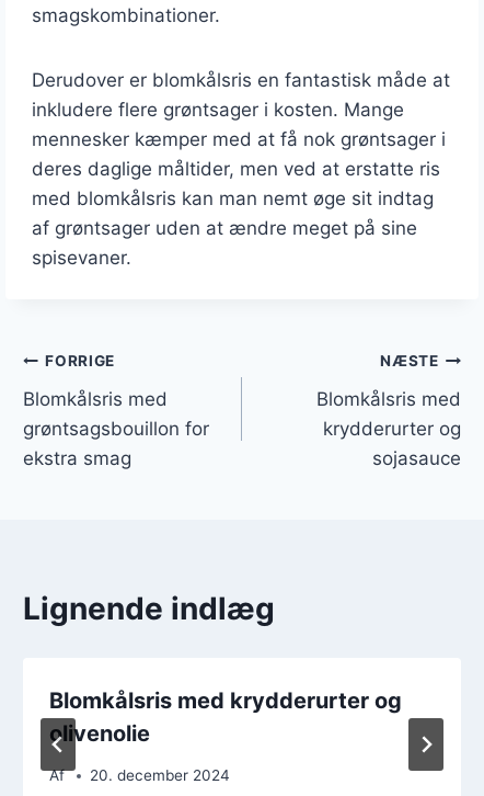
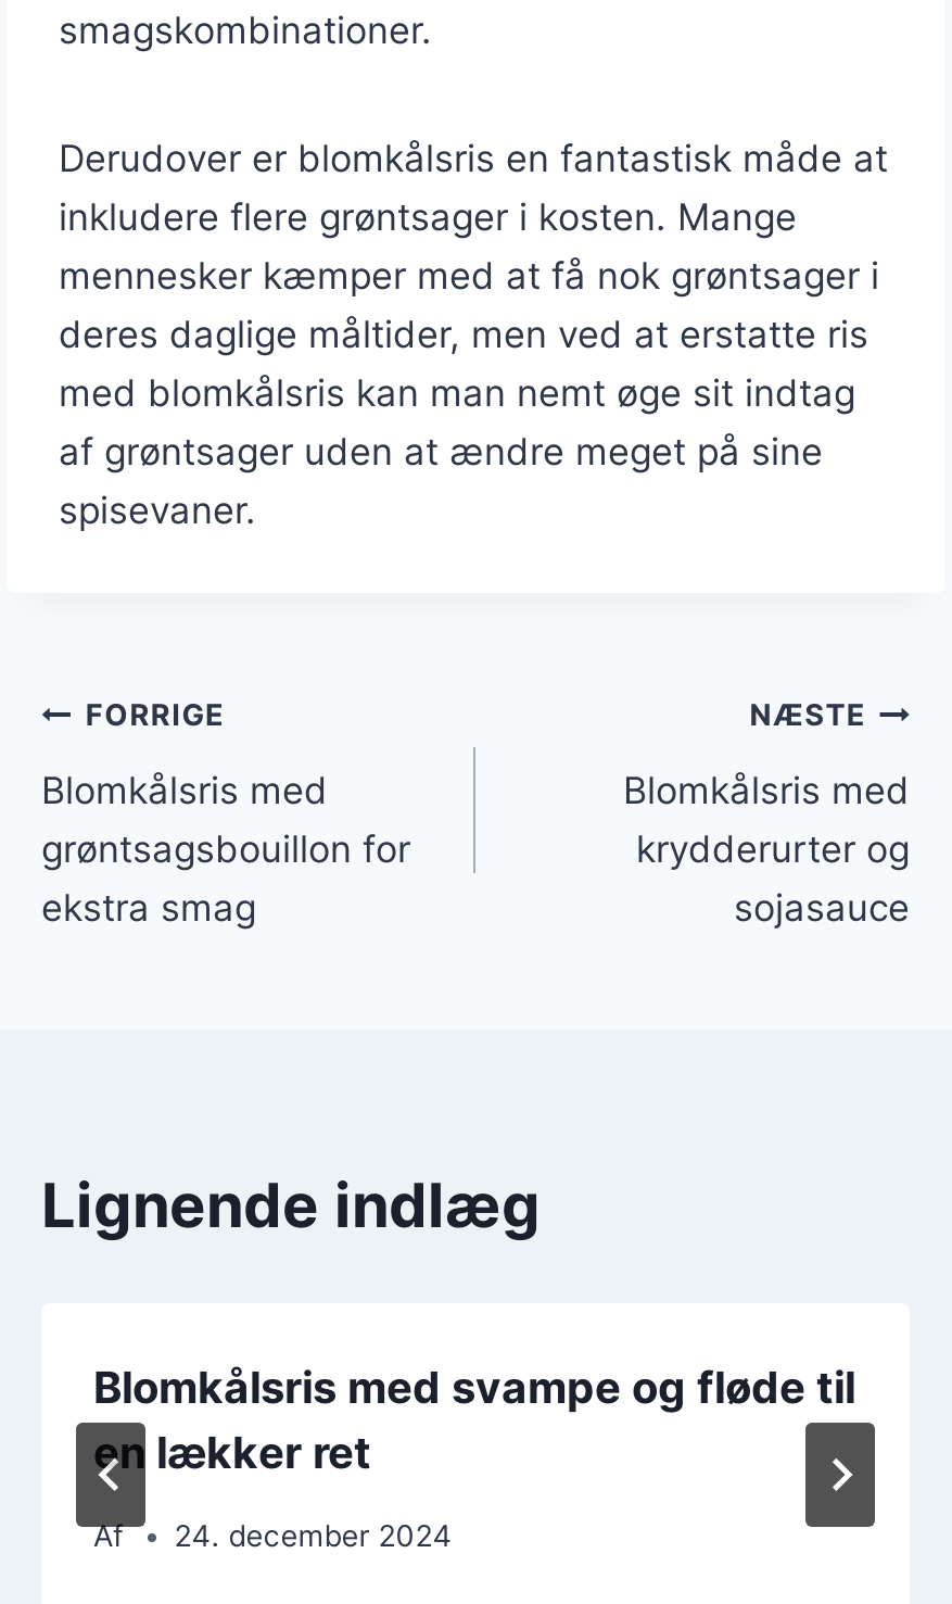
- Blomkålsris med krydderurter og
- olivenolie
+ Blomkålsris med svampe og fløde til
+ en lækker ret

- 20. december 2024
+ 24. december 2024
